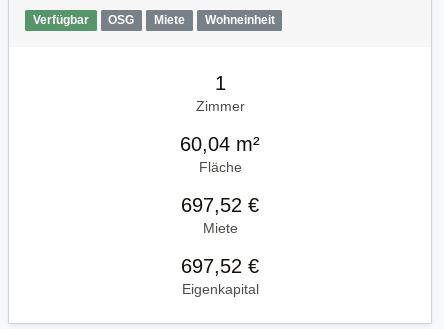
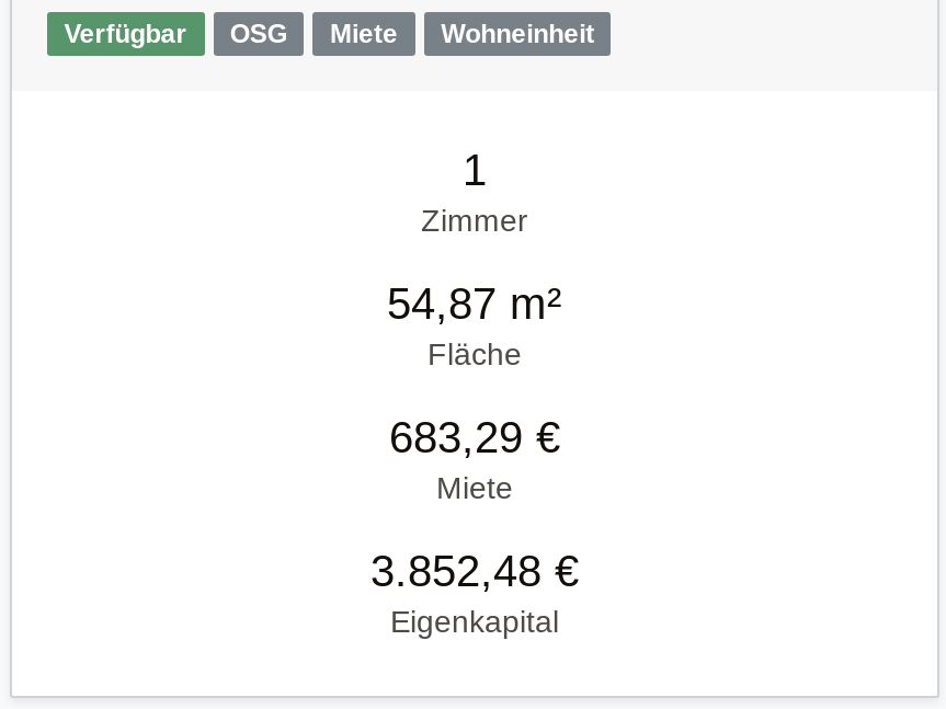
- 60,04 m²
+ 54,87 m²

- 697,52 €
+ 683,29 €

- 697,52 €
+ 3.852,48 €
